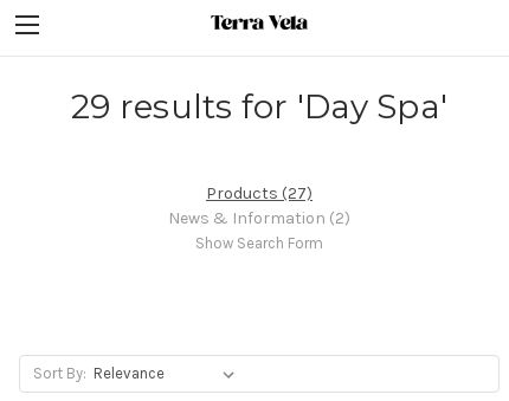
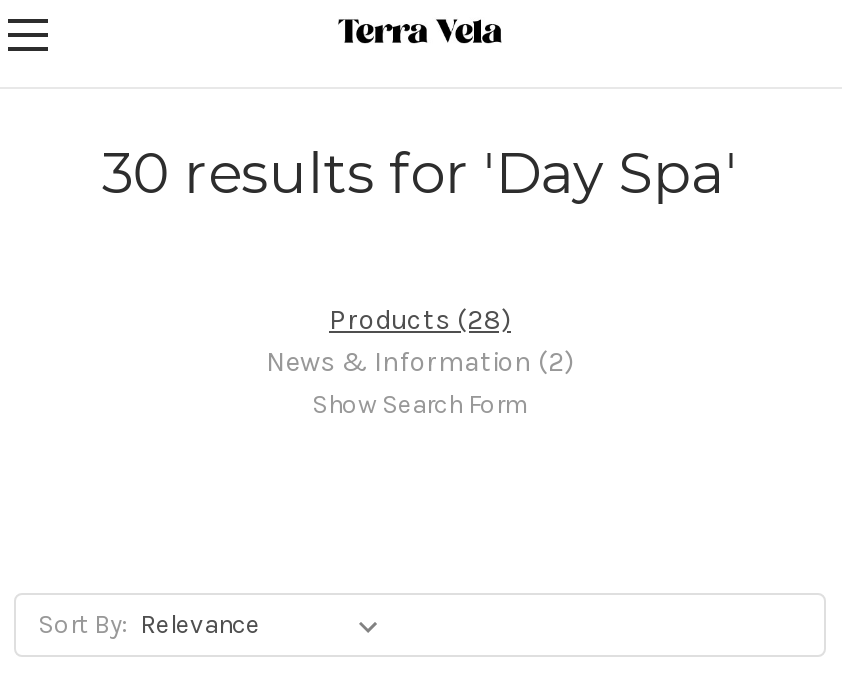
- 29 results for 'Day Spa'
+ 30 results for 'Day Spa'

- Products (27)
+ Products (28)
